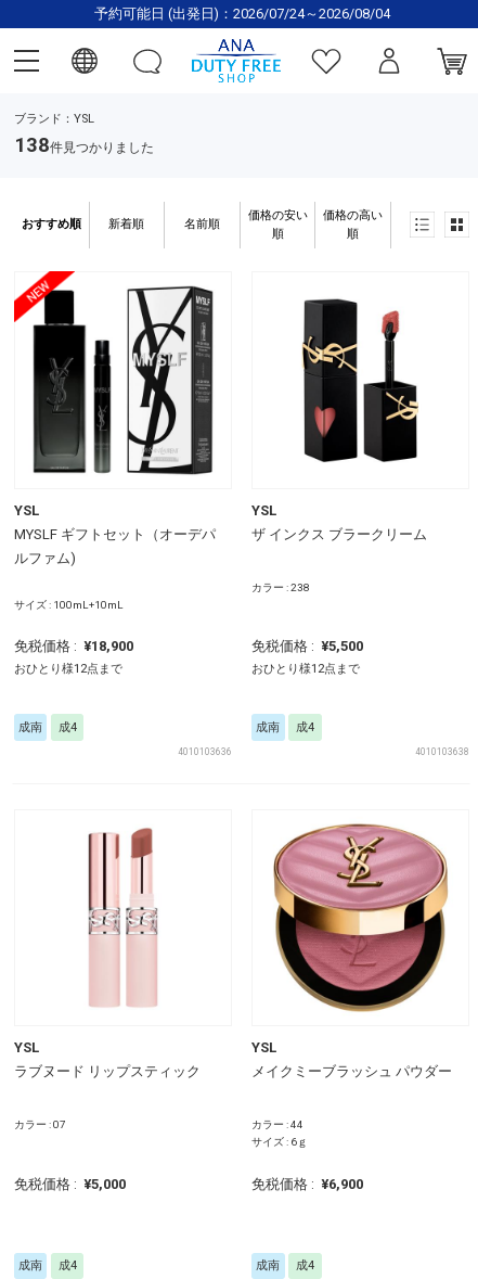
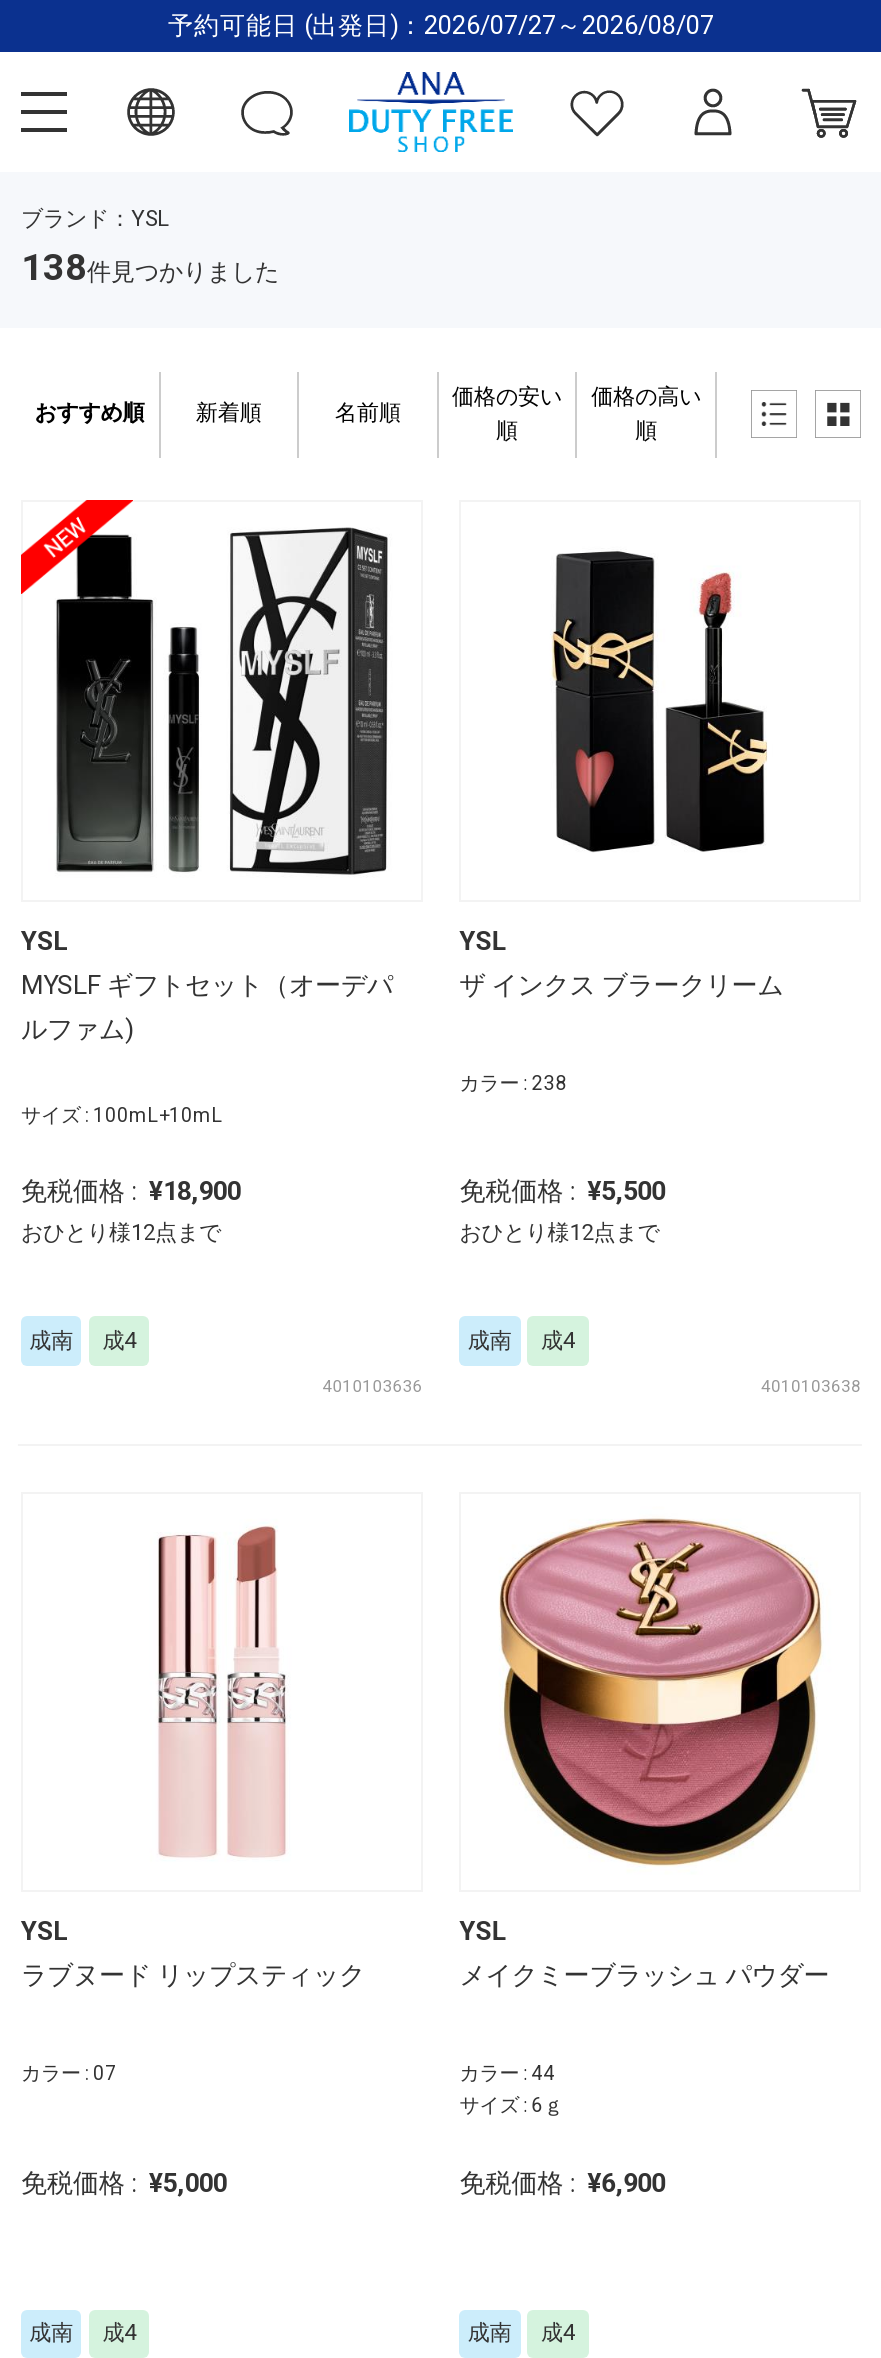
- 予約可能日 (出発日)：2026/07/24～2026/08/04
+ 予約可能日 (出発日)：2026/07/27～2026/08/07
